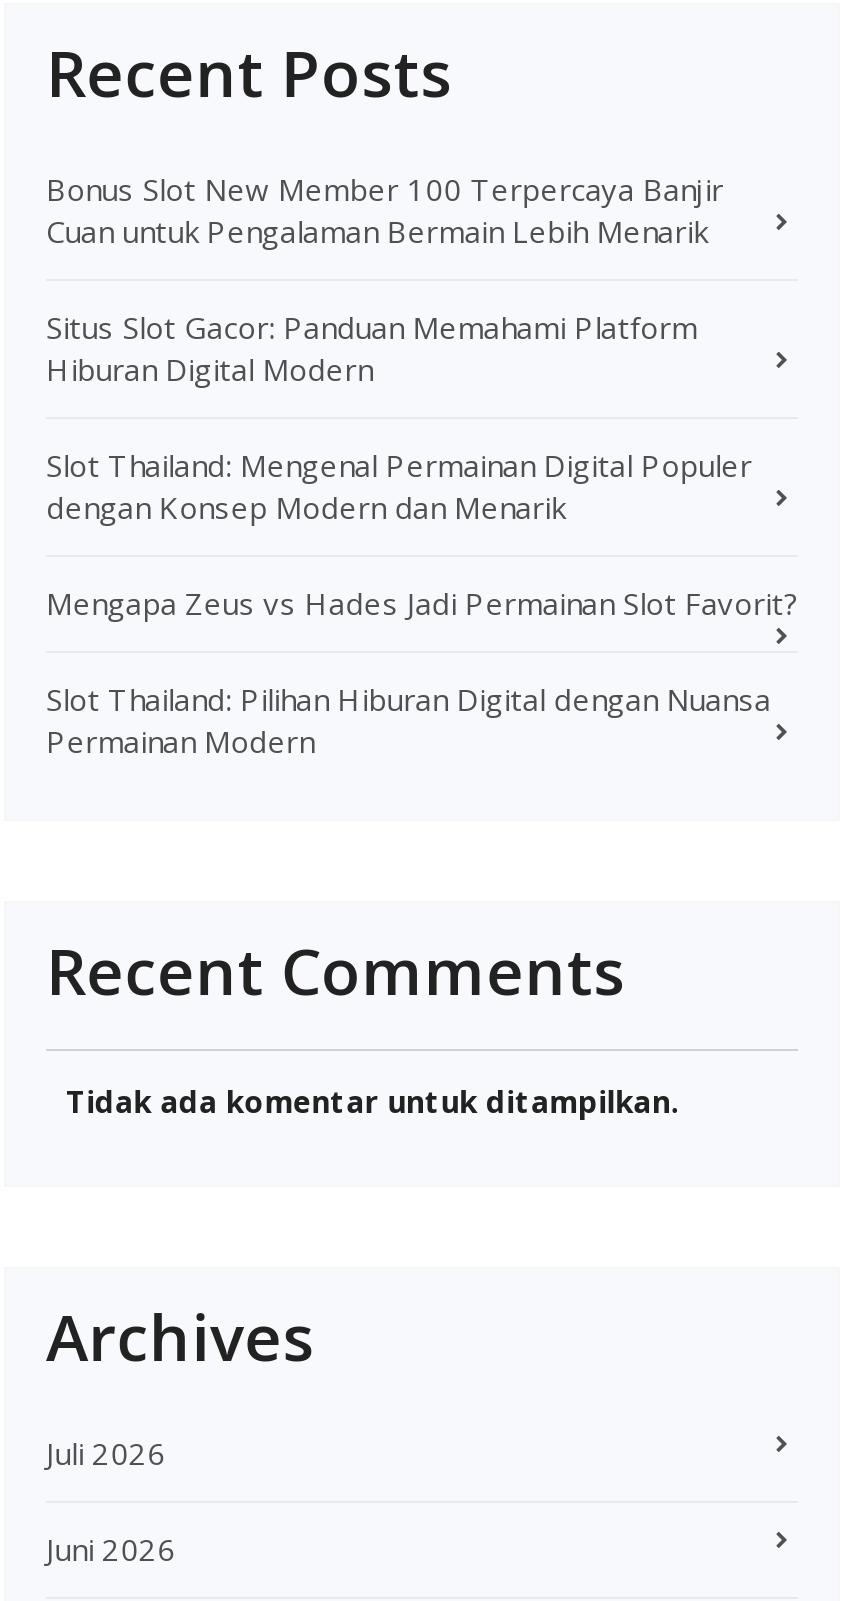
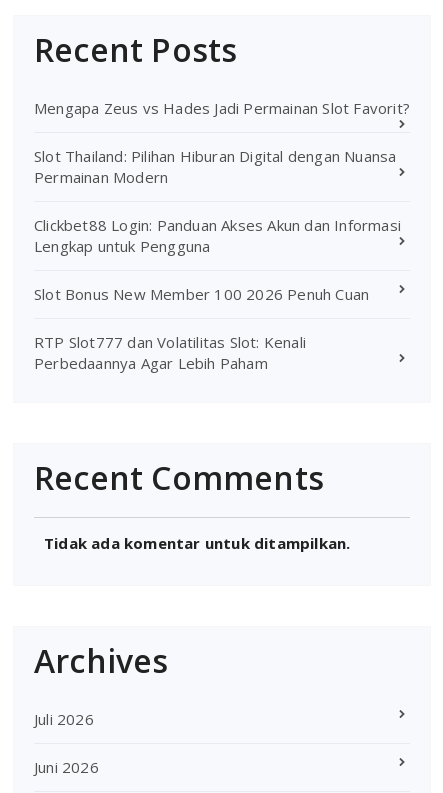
- Bonus Slot New Member 100 Terpercaya Banjir
- Cuan untuk Pengalaman Bermain Lebih Menarik
- Situs Slot Gacor: Panduan Memahami Platform
- Hiburan Digital Modern
- Slot Thailand: Mengenal Permainan Digital Populer
- dengan Konsep Modern dan Menarik

moved up: Mengapa Zeus vs Hades Jadi Permainan Slot Favorit? | Slot Thailand: Pilihan Hiburan Digital dengan Nuansa | Permainan Modern

+ Clickbet88 Login: Panduan Akses Akun dan Informasi
+ Lengkap untuk Pengguna
+ Slot Bonus New Member 100 2026 Penuh Cuan
+ RTP Slot777 dan Volatilitas Slot: Kenali
+ Perbedaannya Agar Lebih Paham
